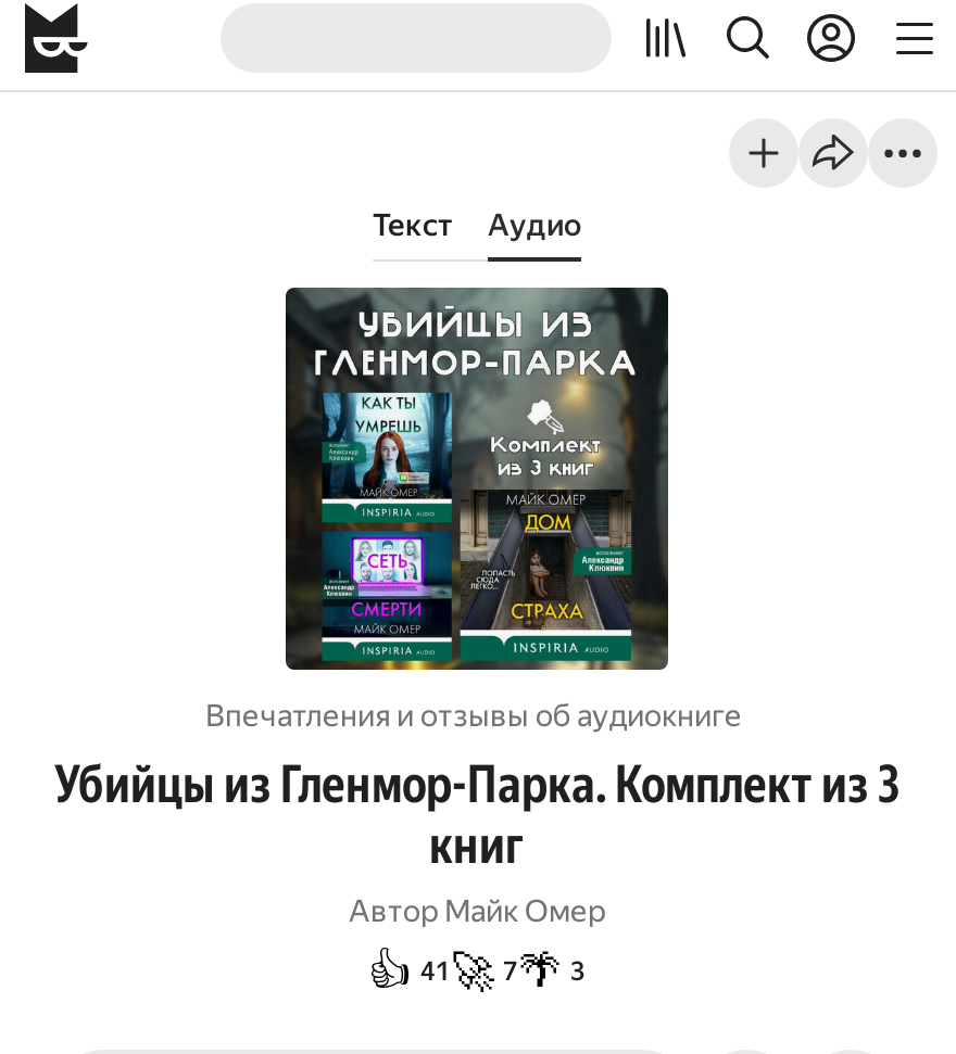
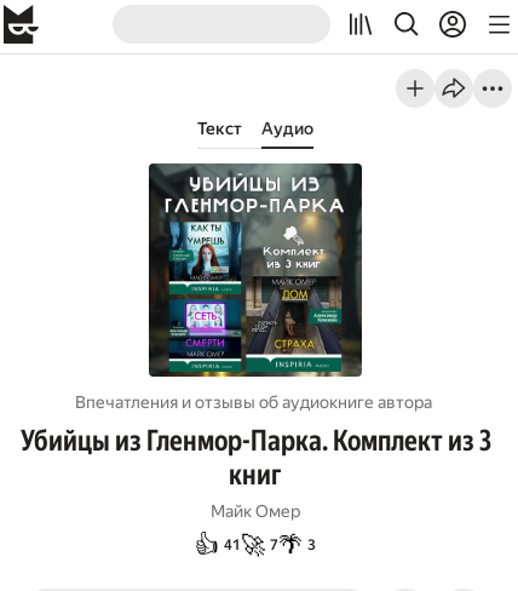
- Впечатления и отзывы об aудиокниге
+ Впечатления и отзывы об aудиокниге автора

- Автор Майк Омер
+ Майк Омер
